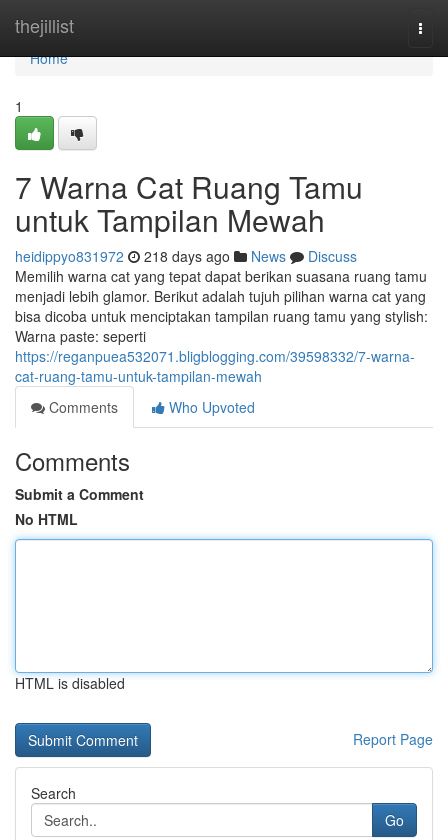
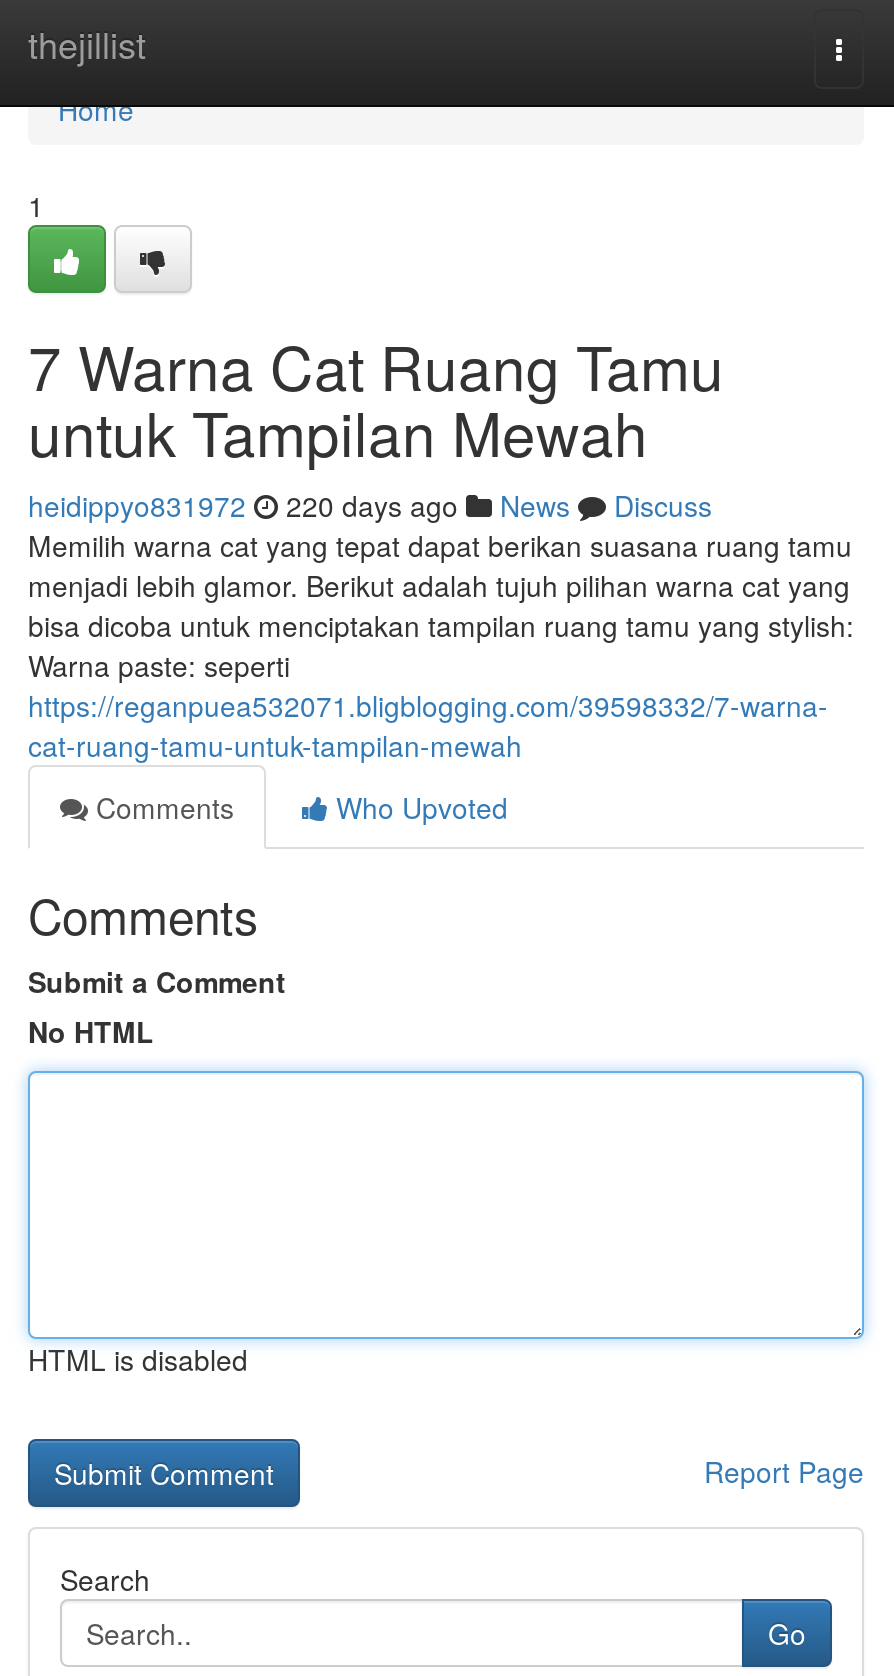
- heidippyo831972 218 days ago News Discuss
+ heidippyo831972 220 days ago News Discuss
